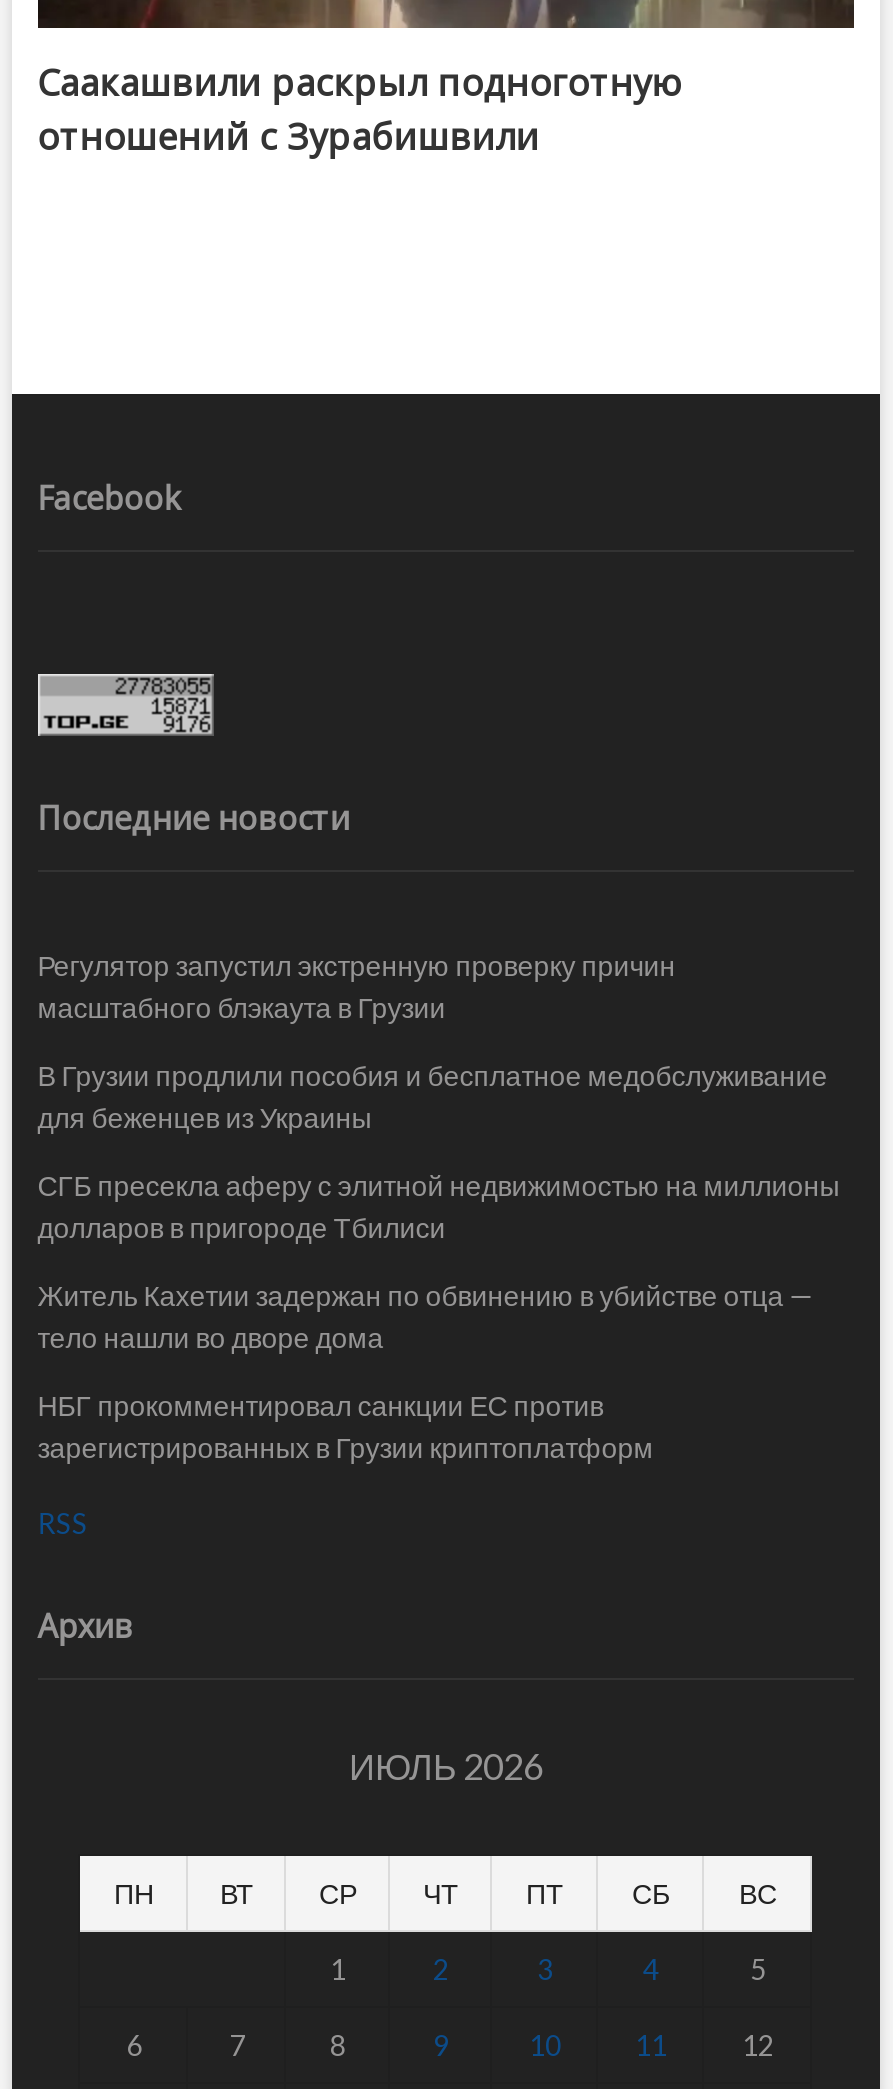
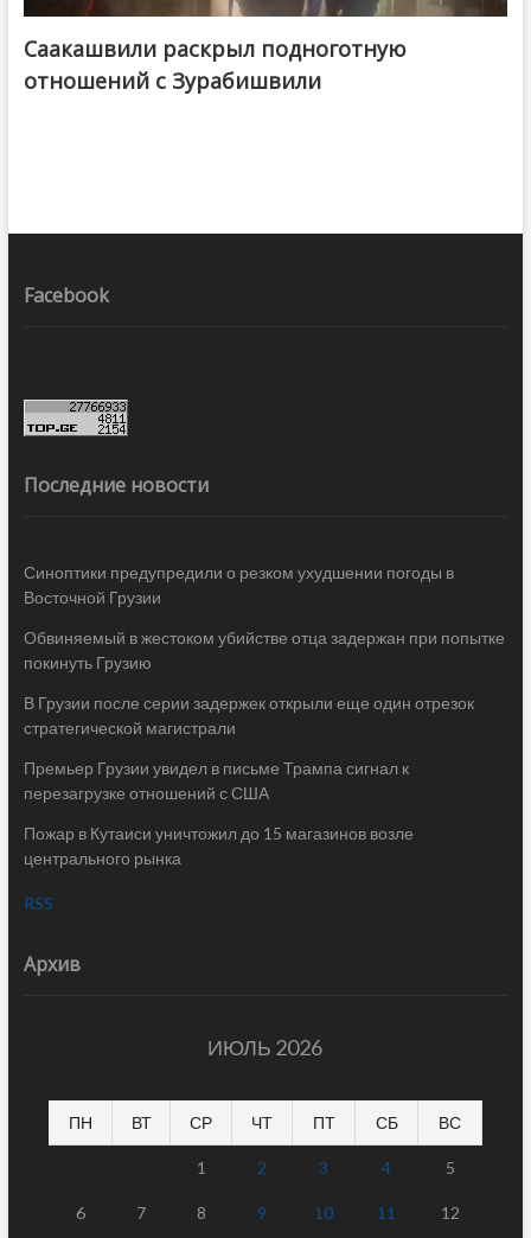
- Регулятор запустил экстренную проверку причин
- масштабного блэкаута в Грузии
+ Синоптики предупредили о резком ухудшении погоды в
+ Восточной Грузии

- В Грузии продлили пособия и бесплатное медобслуживание
- для беженцев из Украины
+ Обвиняемый в жестоком убийстве отца задержан при попытке
+ покинуть Грузию

- СГБ пресекла аферу с элитной недвижимостью на миллионы
- долларов в пригороде Тбилиси
+ В Грузии после серии задержек открыли еще один отрезок
+ стратегической магистрали

- Житель Кахетии задержан по обвинению в убийстве отца —
- тело нашли во дворе дома
+ Премьер Грузии увидел в письме Трампа сигнал к
+ перезагрузке отношений с США

- НБГ прокомментировал санкции ЕС против
- зарегистрированных в Грузии криптоплатформ
+ Пожар в Кутаиси уничтожил до 15 магазинов возле
+ центрального рынка
